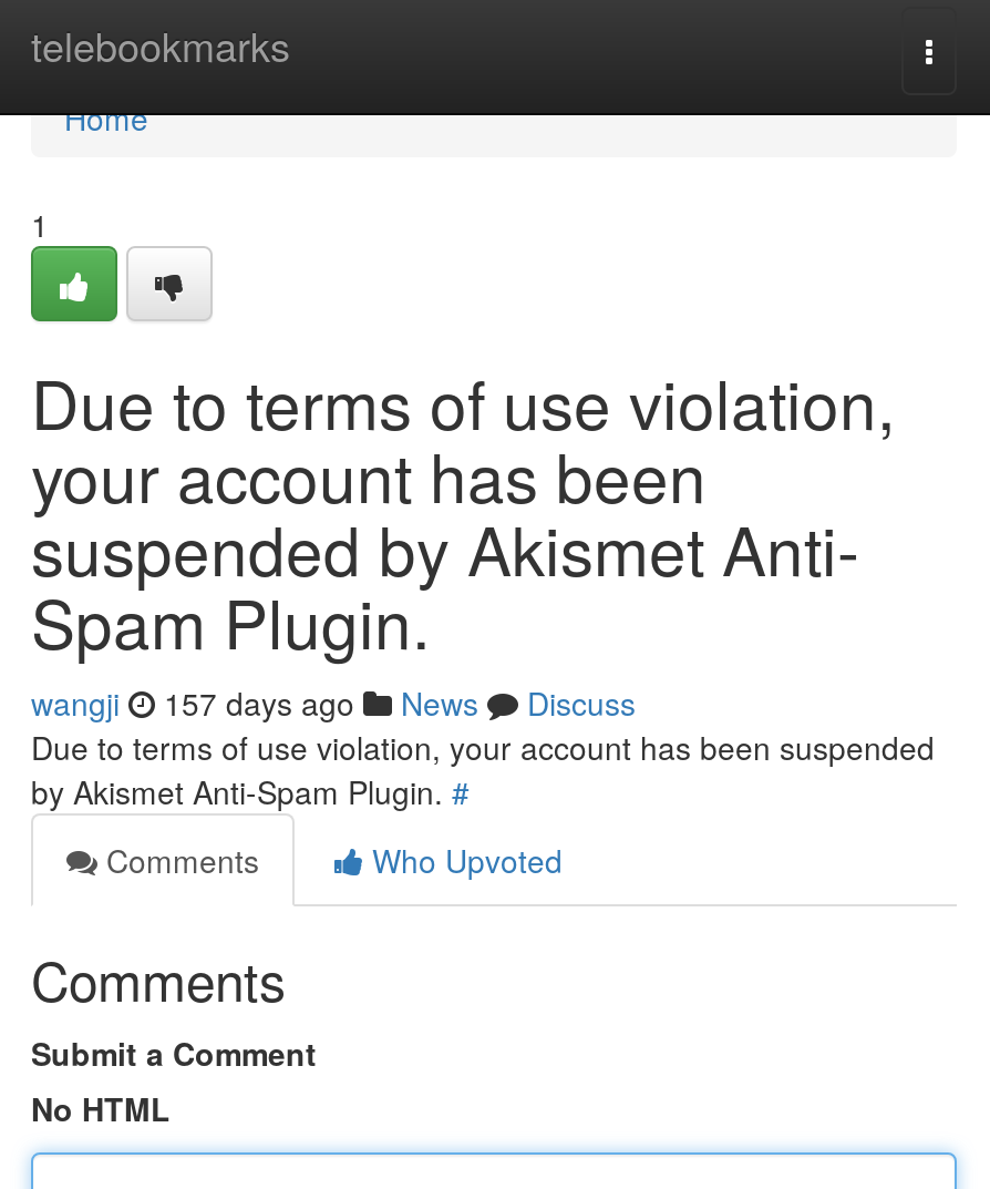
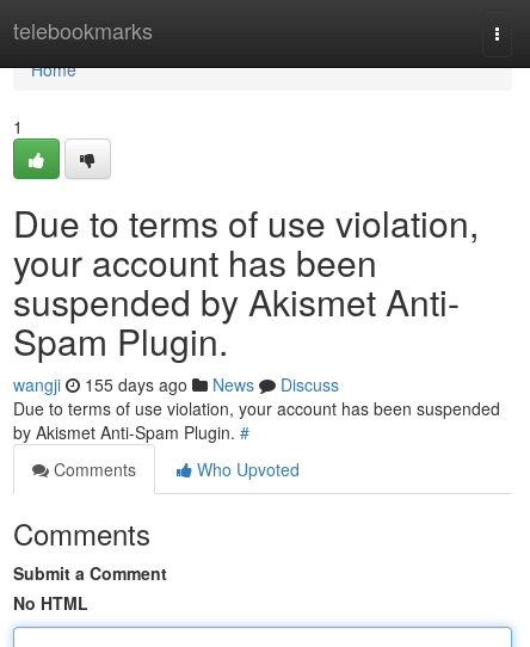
- wangji 157 days ago News Discuss
+ wangji 155 days ago News Discuss
